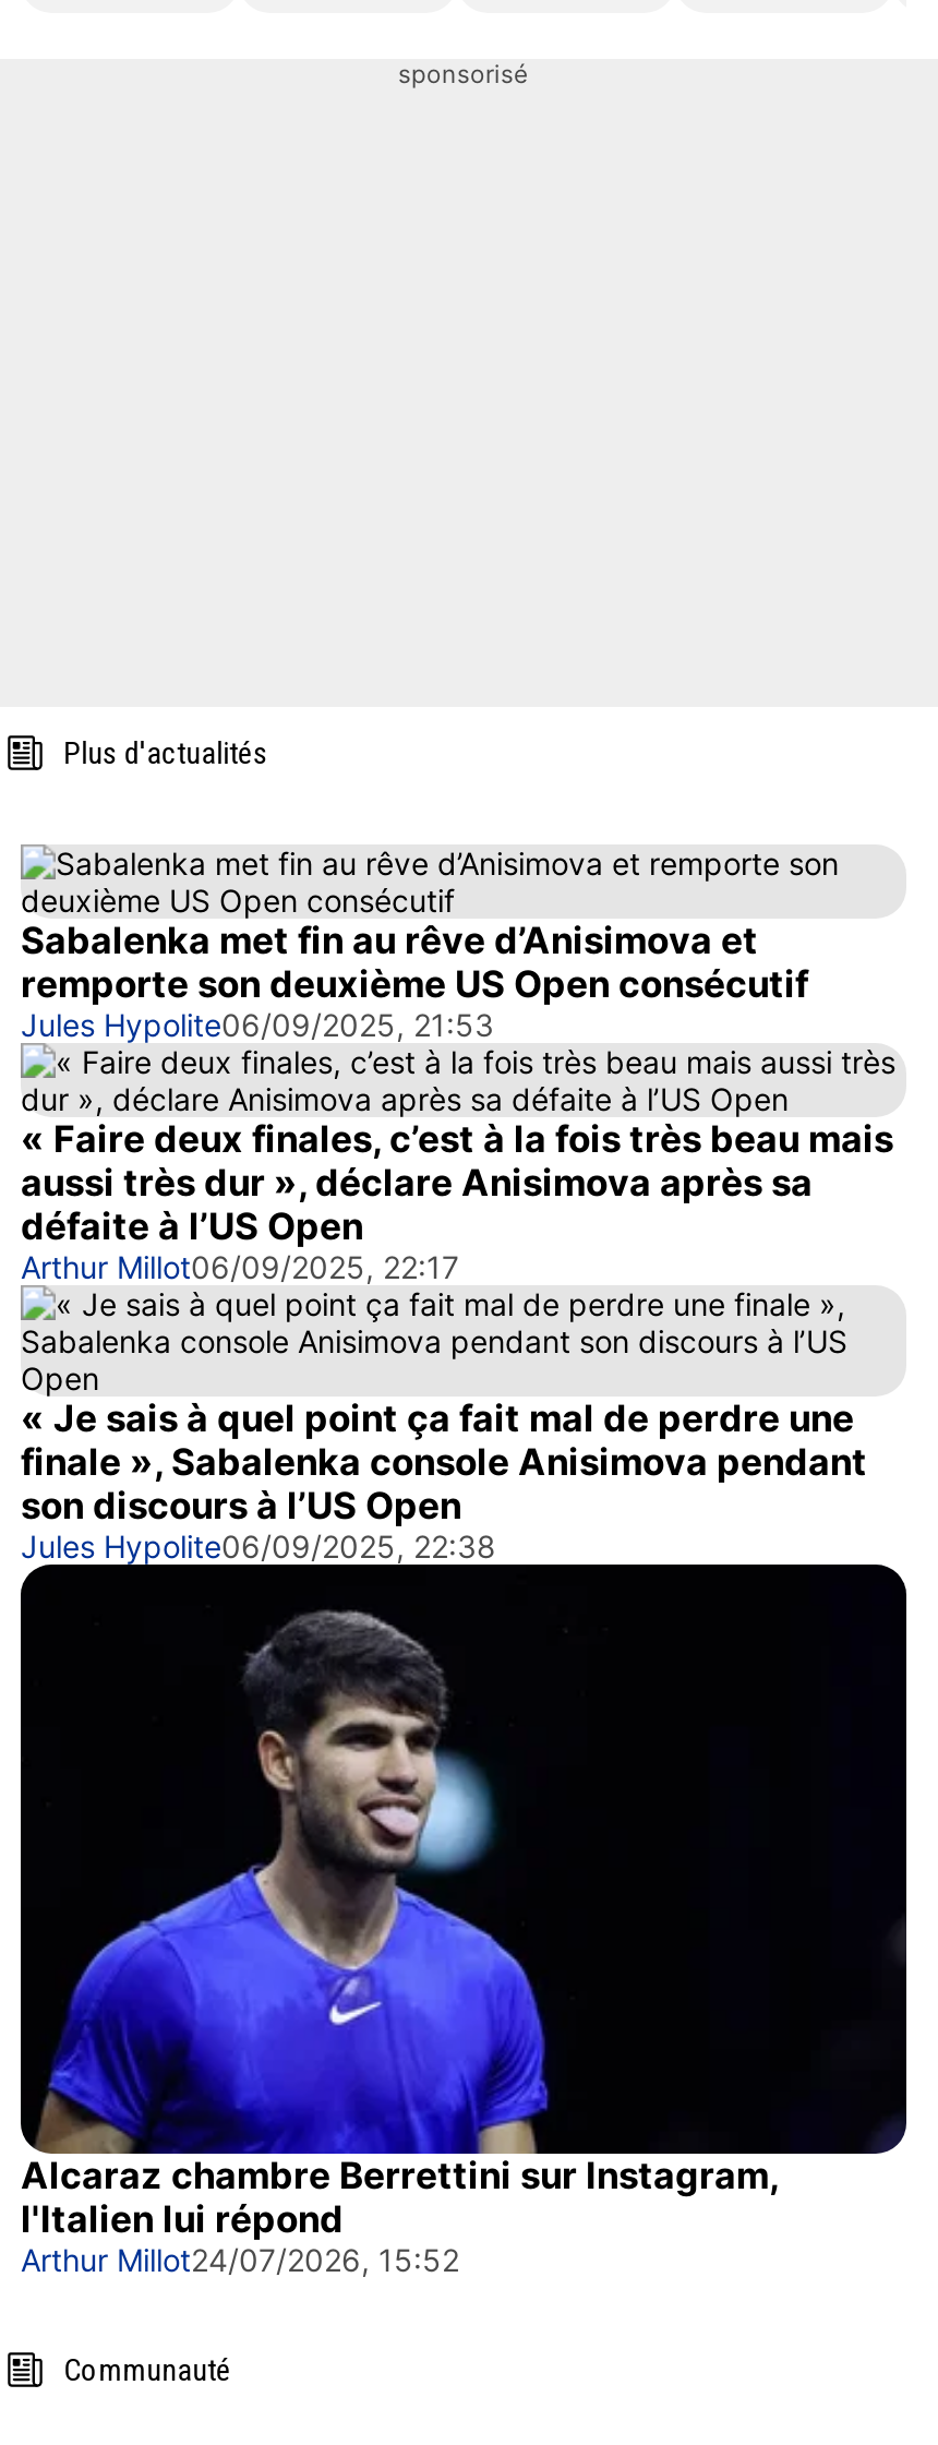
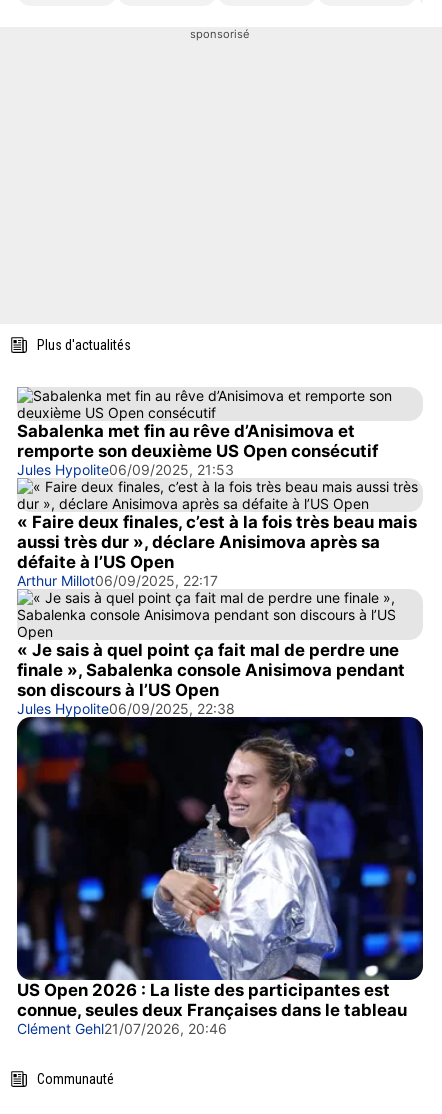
- [image]
- Alcaraz chambre Berrettini sur Instagram,
- l'Italien lui répond
- Arthur Millot24/07/2026, 15:52
+ [image]
+ US Open 2026 : La liste des participantes est
+ connue, seules deux Françaises dans le tableau
+ Clément Gehl21/07/2026, 20:46
